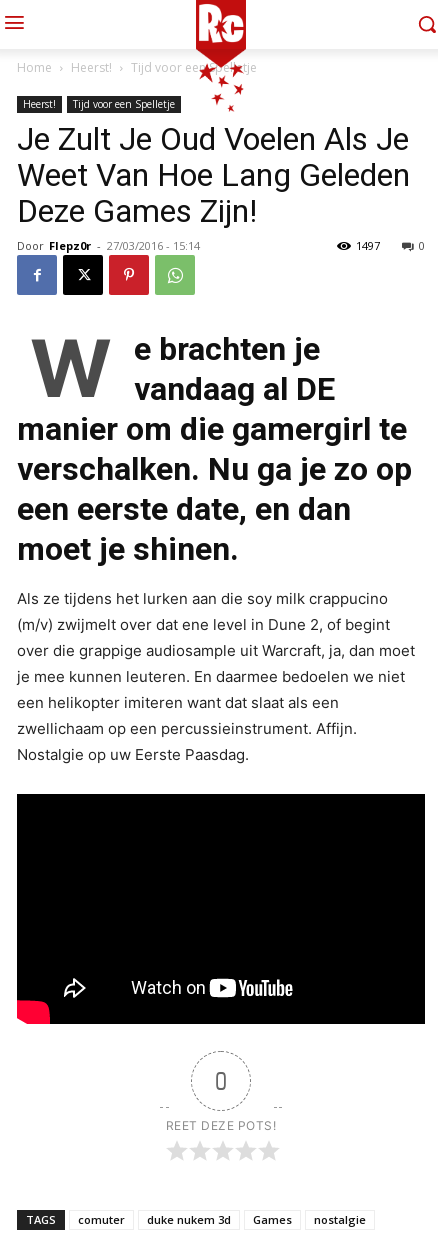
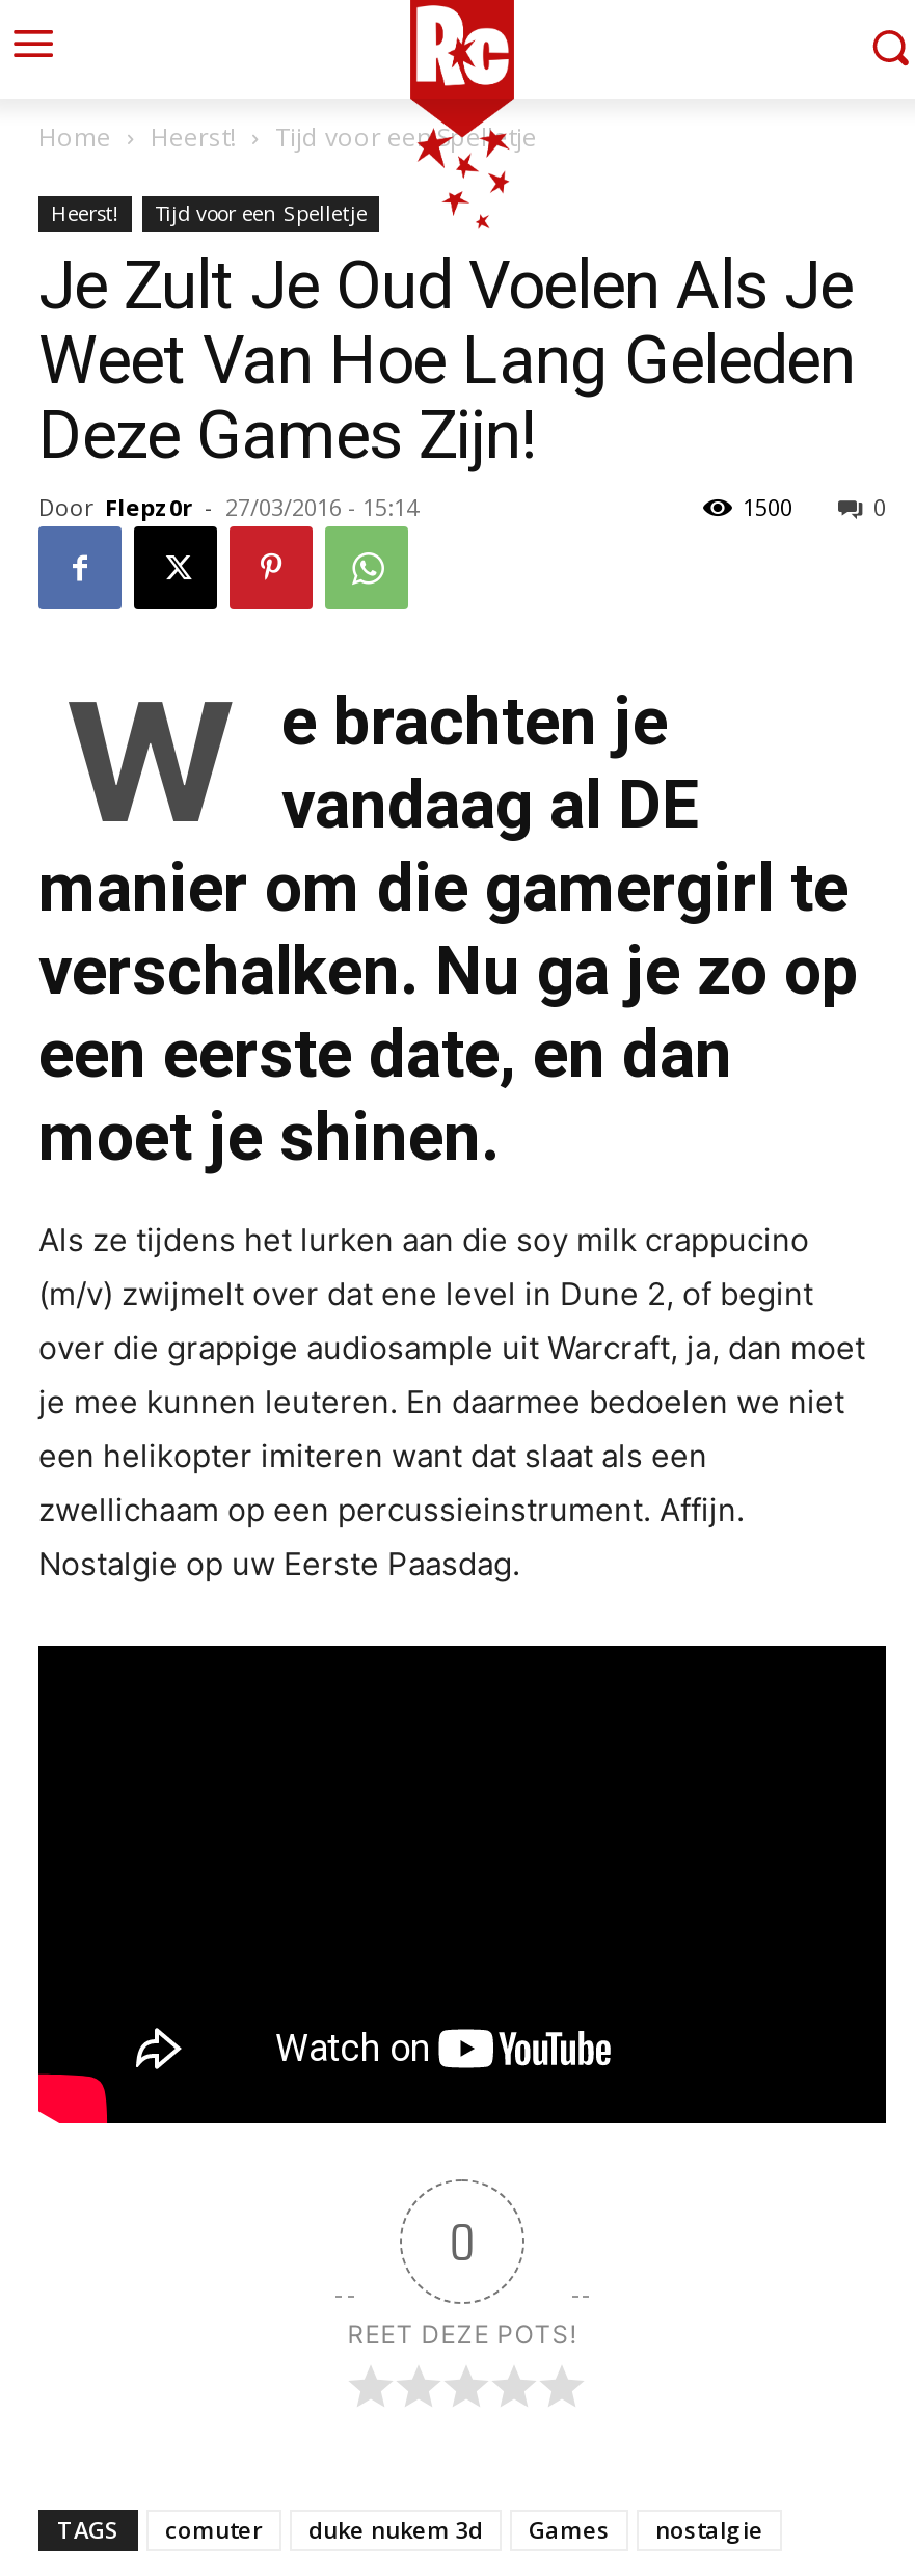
- 1497
+ 1500
